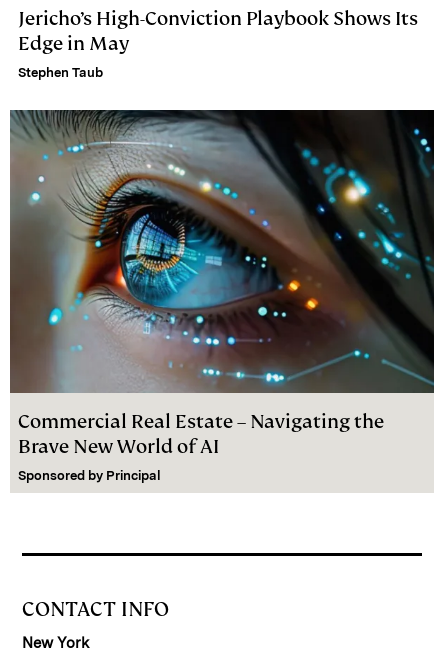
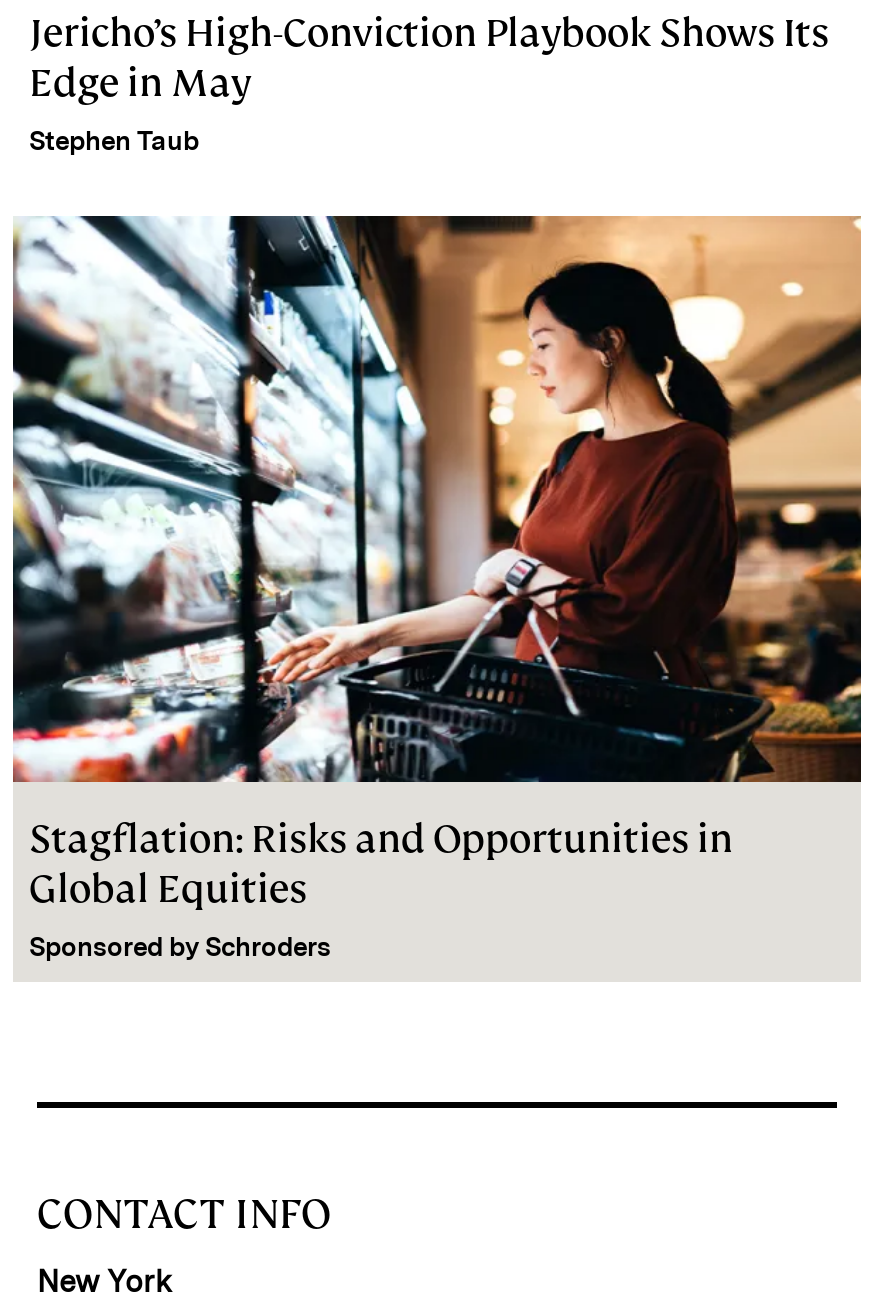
- [image]
- Commercial Real Estate – Navigating the
- Brave New World of AI
- Sponsored by Principal
+ [image]
+ Stagflation: Risks and Opportunities in
+ Global Equities
+ Sponsored by Schroders
